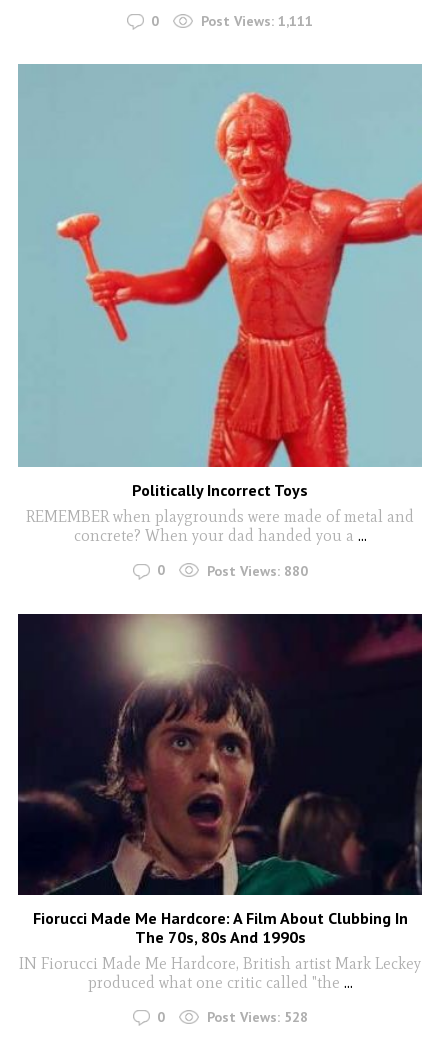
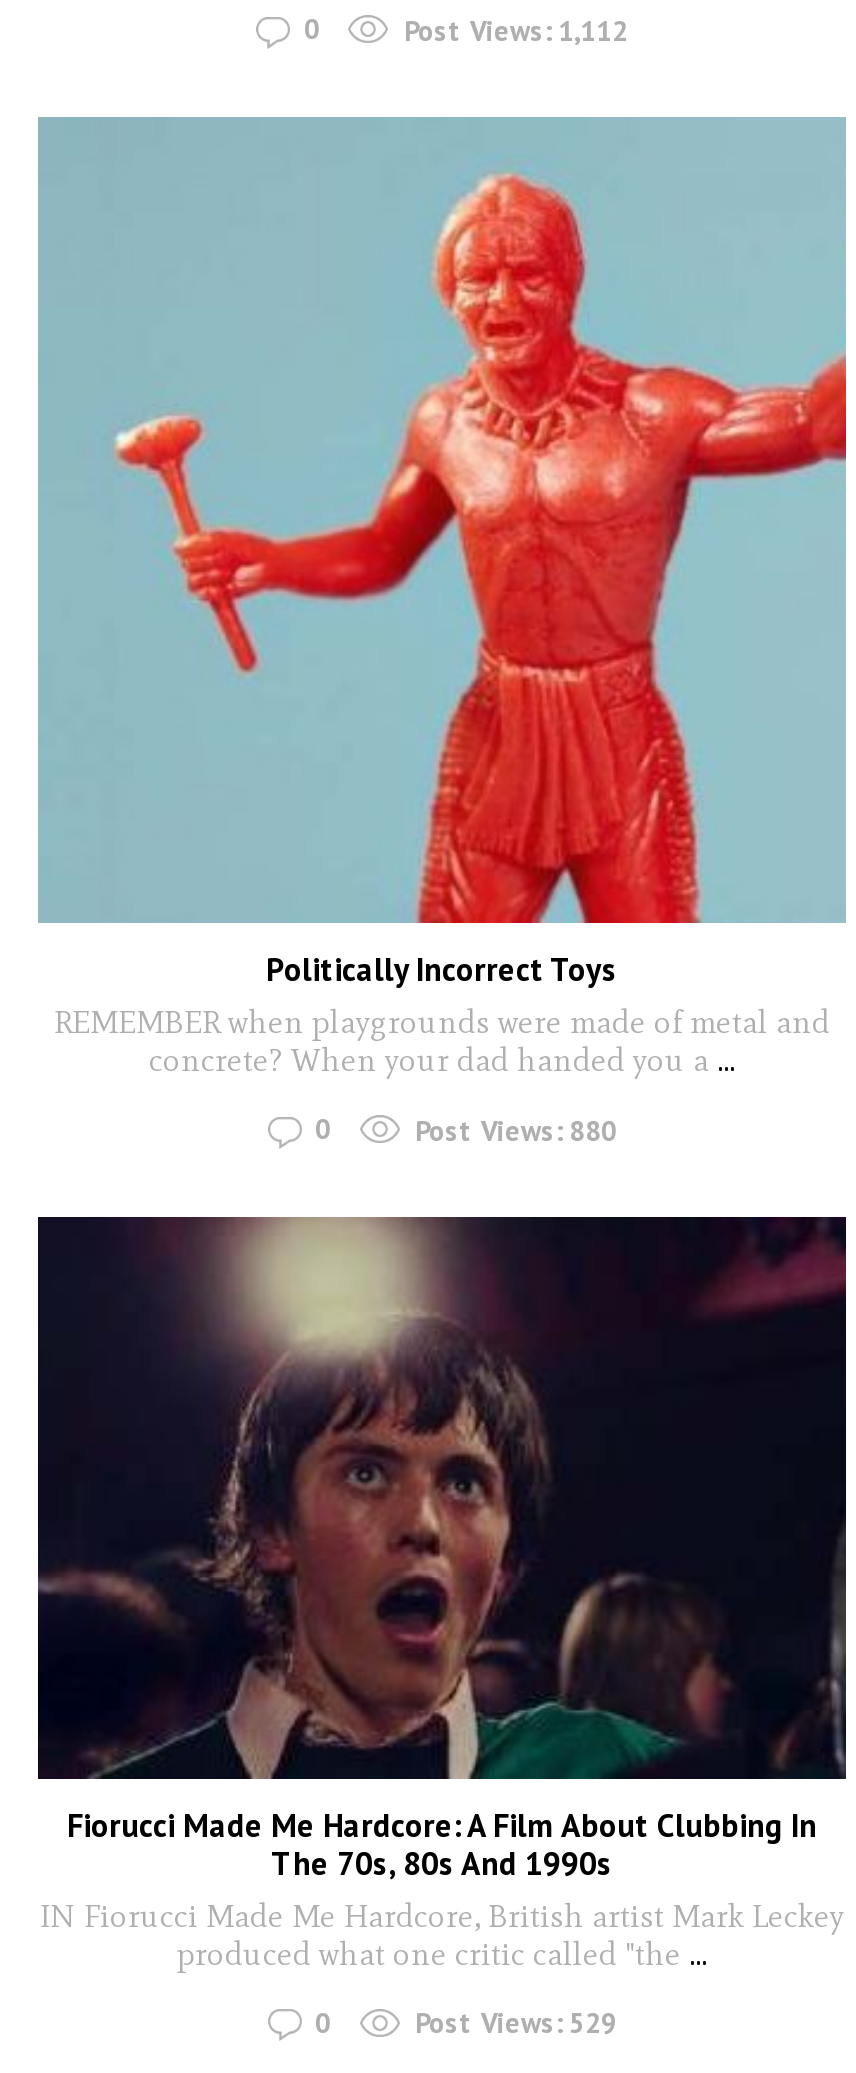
- Post Views: 1,111
+ Post Views: 1,112

- Post Views: 528
+ Post Views: 529
